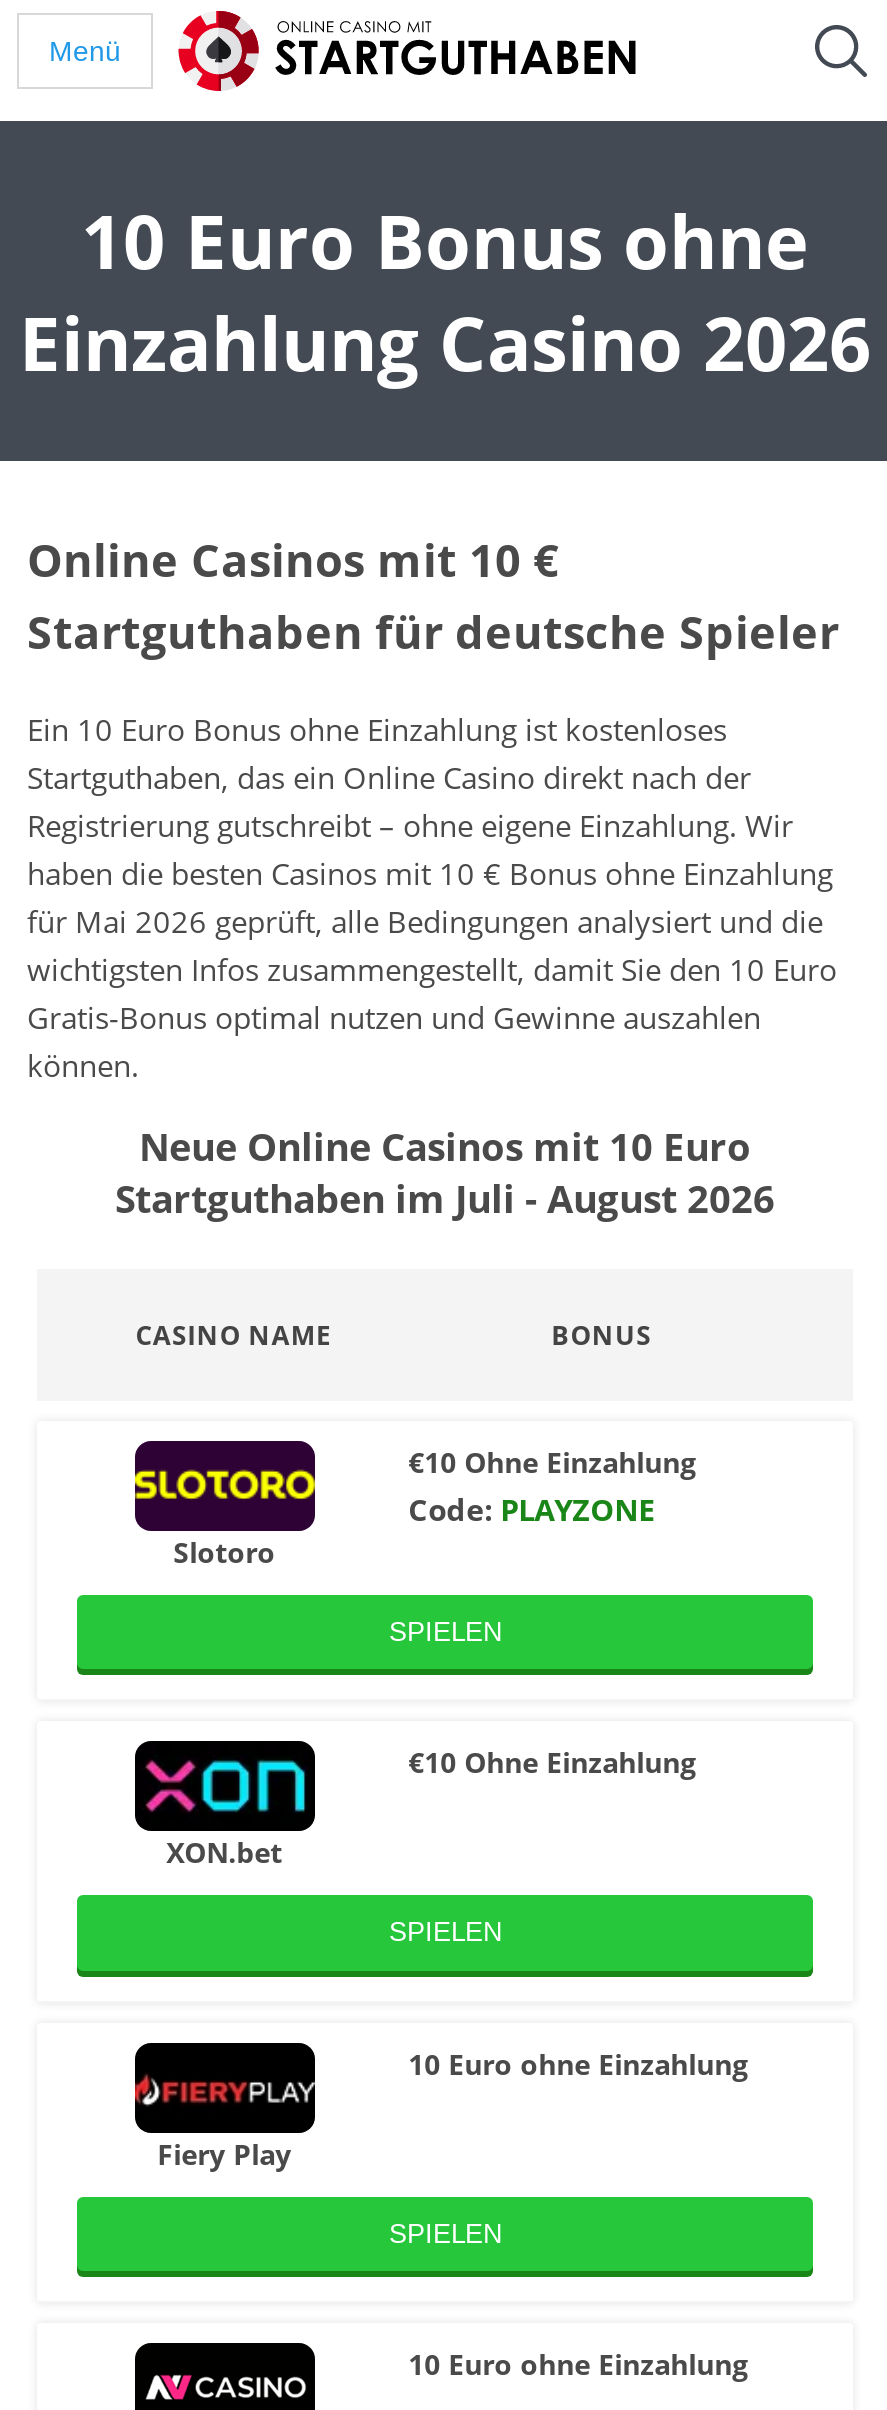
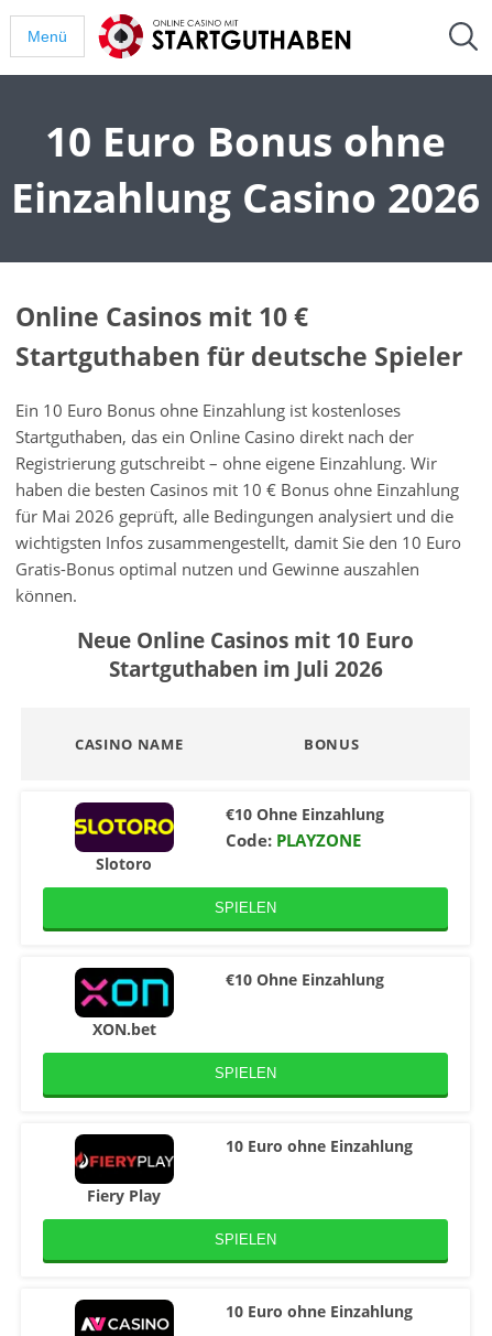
- Startguthaben im Juli - August 2026
+ Startguthaben im Juli 2026
